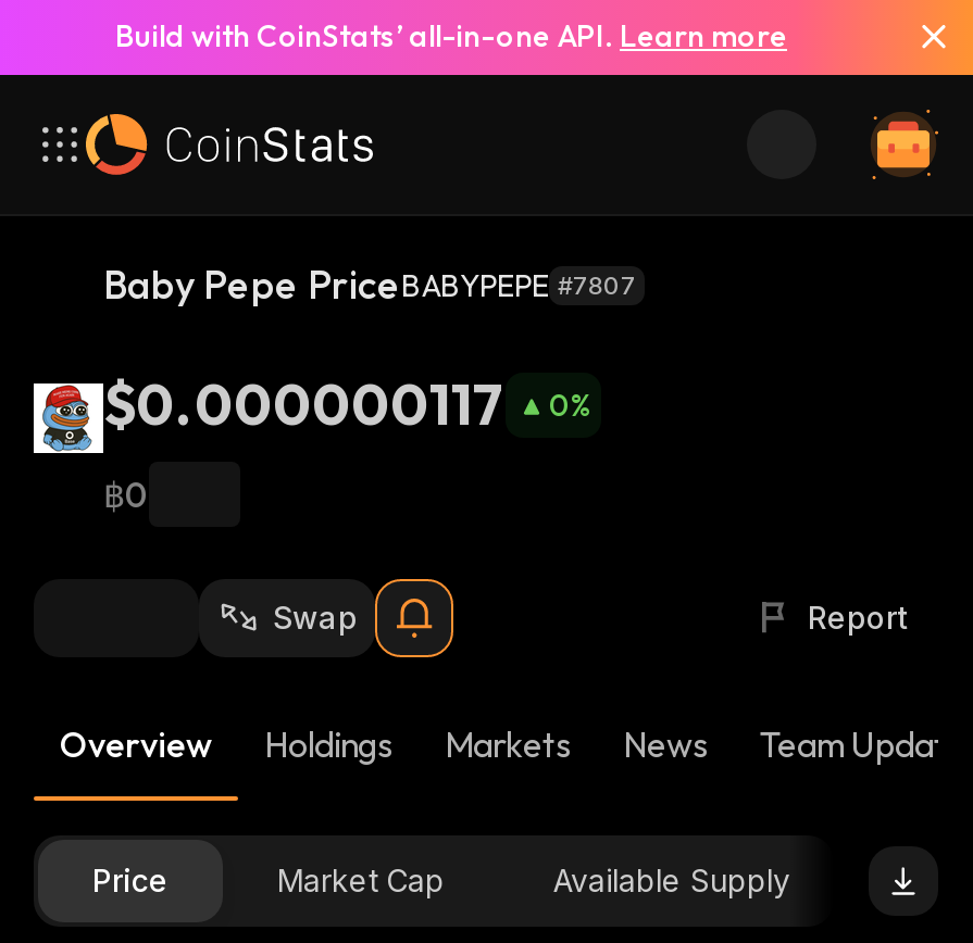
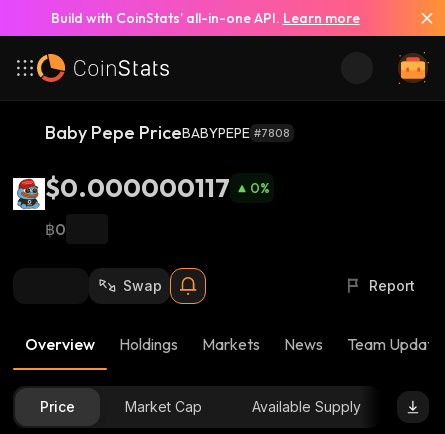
- Baby Pepe PriceBABYPEPE #7807
+ Baby Pepe PriceBABYPEPE #7808
